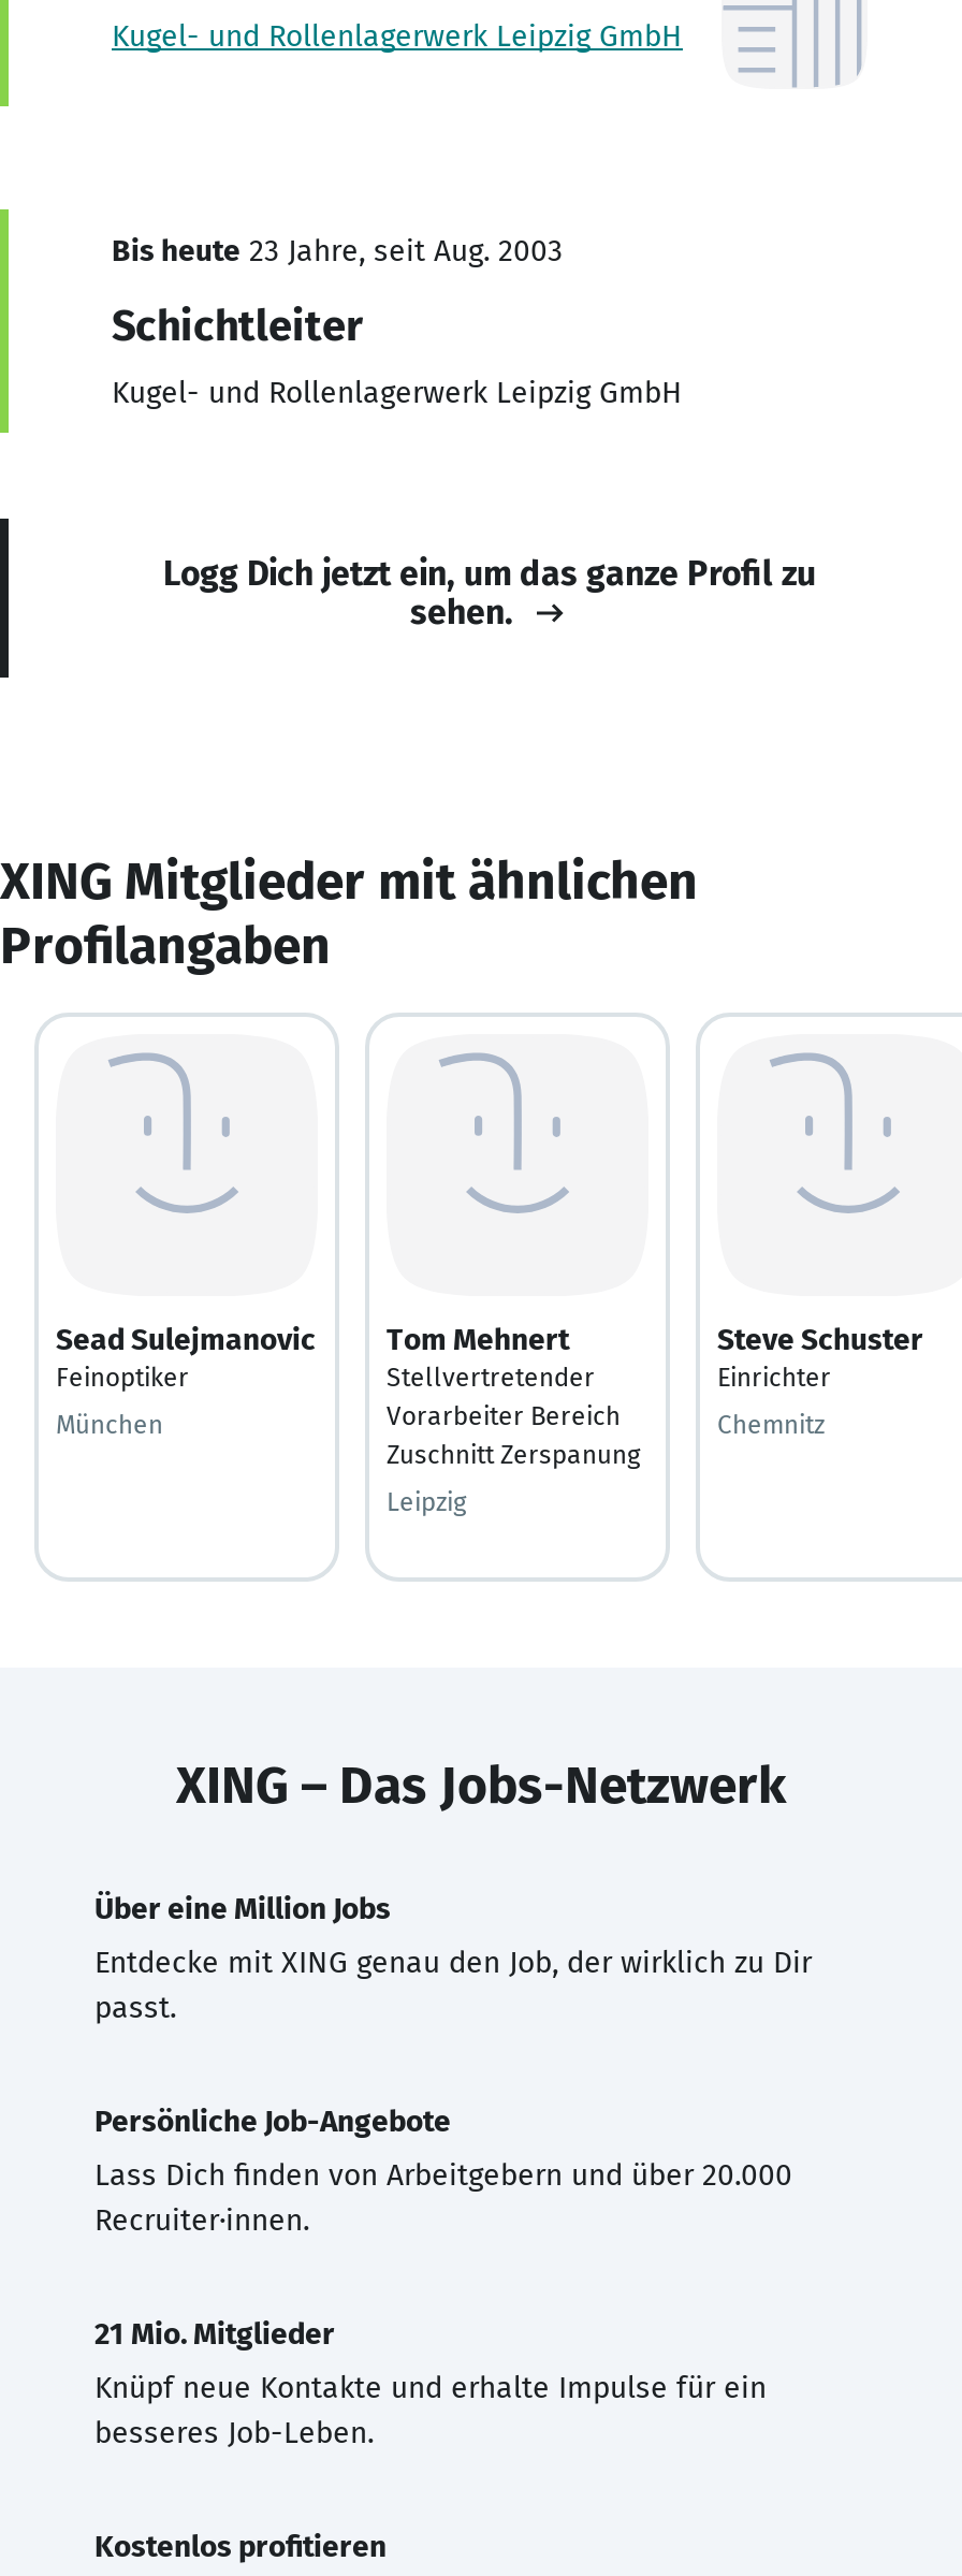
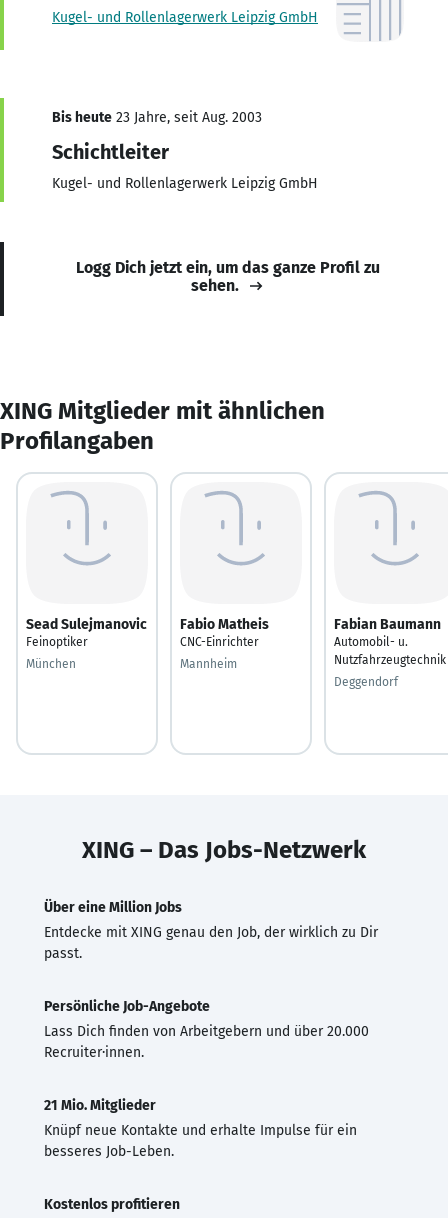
- Tom Mehnert
- Stellvertretender
- Vorarbeiter Bereich
- Zuschnitt Zerspanung
+ Fabio Matheis
+ CNC-Einrichter

- Steve Schuster
- Einrichter
+ Fabian Baumann
+ Automobil- u.
+ Nutzfahrzeugtechnik

- Chemnitz
+ Deggendorf

- Leipzig
+ Mannheim
